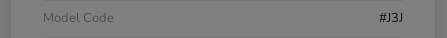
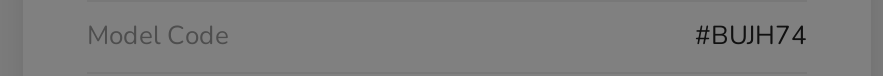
- #J3J
+ #BUJH74
